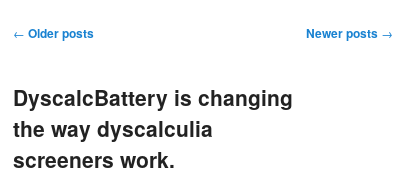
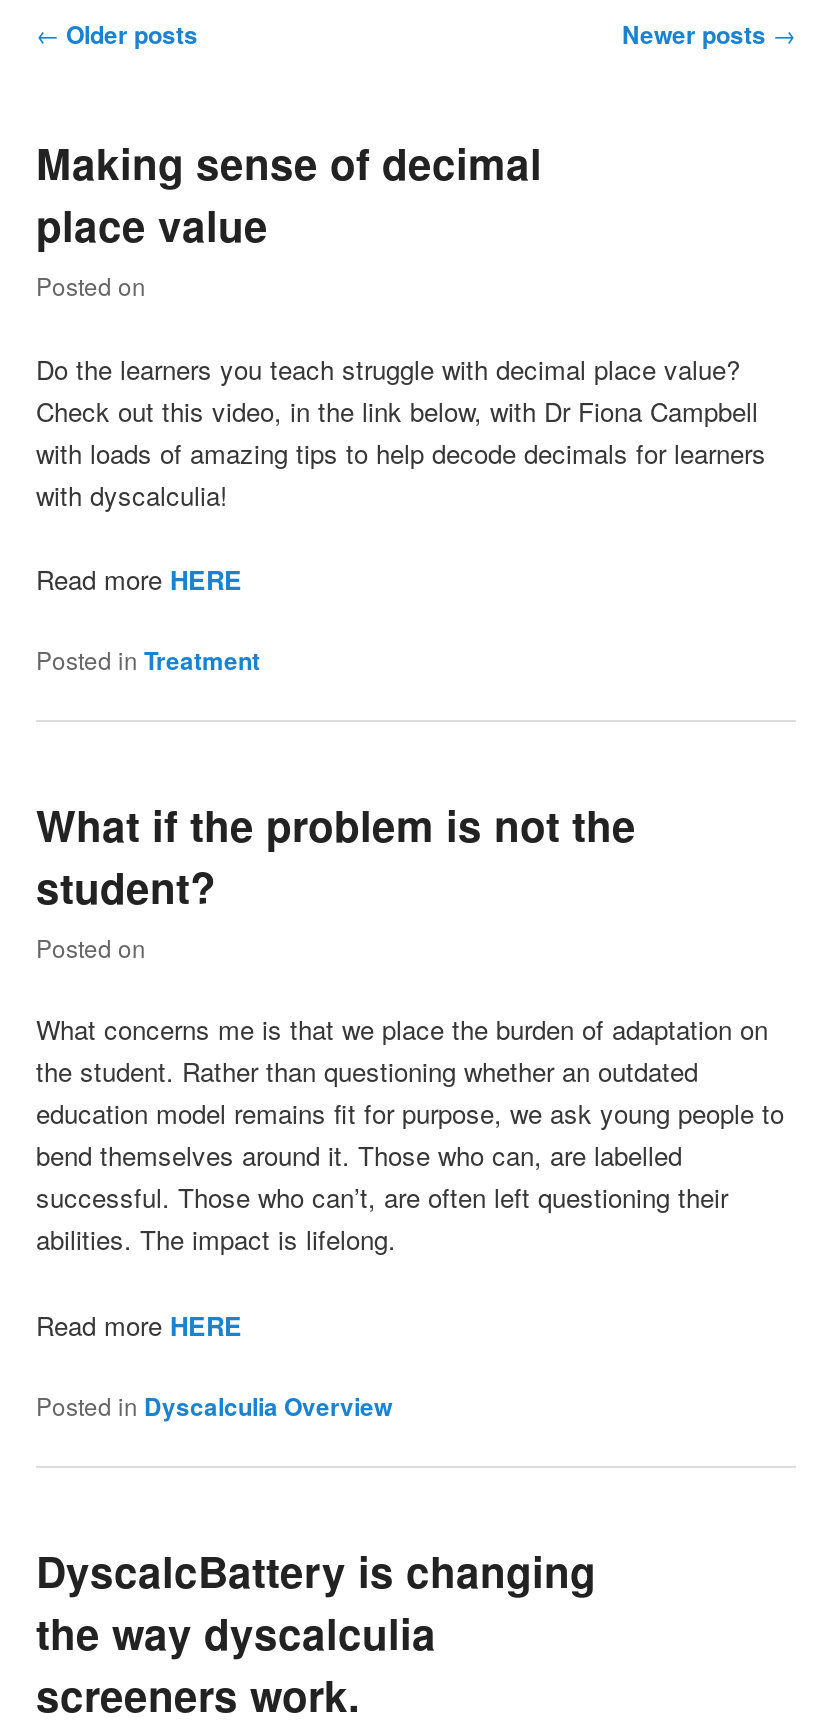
+ Making sense of decimal
+ place value
+ Posted on
+ Do the learners you teach struggle with decimal place value?
+ Check out this video, in the link below, with Dr Fiona Campbell
+ with loads of amazing tips to help decode decimals for learners
+ with dyscalculia!
+ Read more HERE
+ Posted in Treatment
+ What if the problem is not the
+ student?
+ Posted on
+ What concerns me is that we place the burden of adaptation on
+ the student. Rather than questioning whether an outdated
+ education model remains fit for purpose, we ask young people to
+ bend themselves around it. Those who can, are labelled
+ successful. Those who can’t, are often left questioning their
+ abilities. The impact is lifelong.
+ Read more HERE
+ Posted in Dyscalculia Overview
